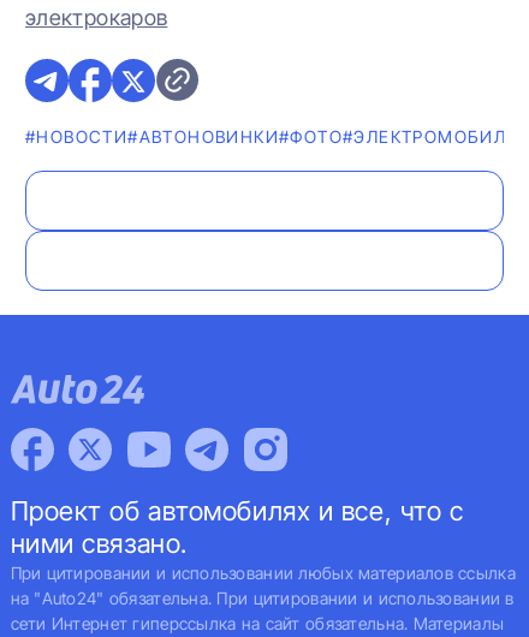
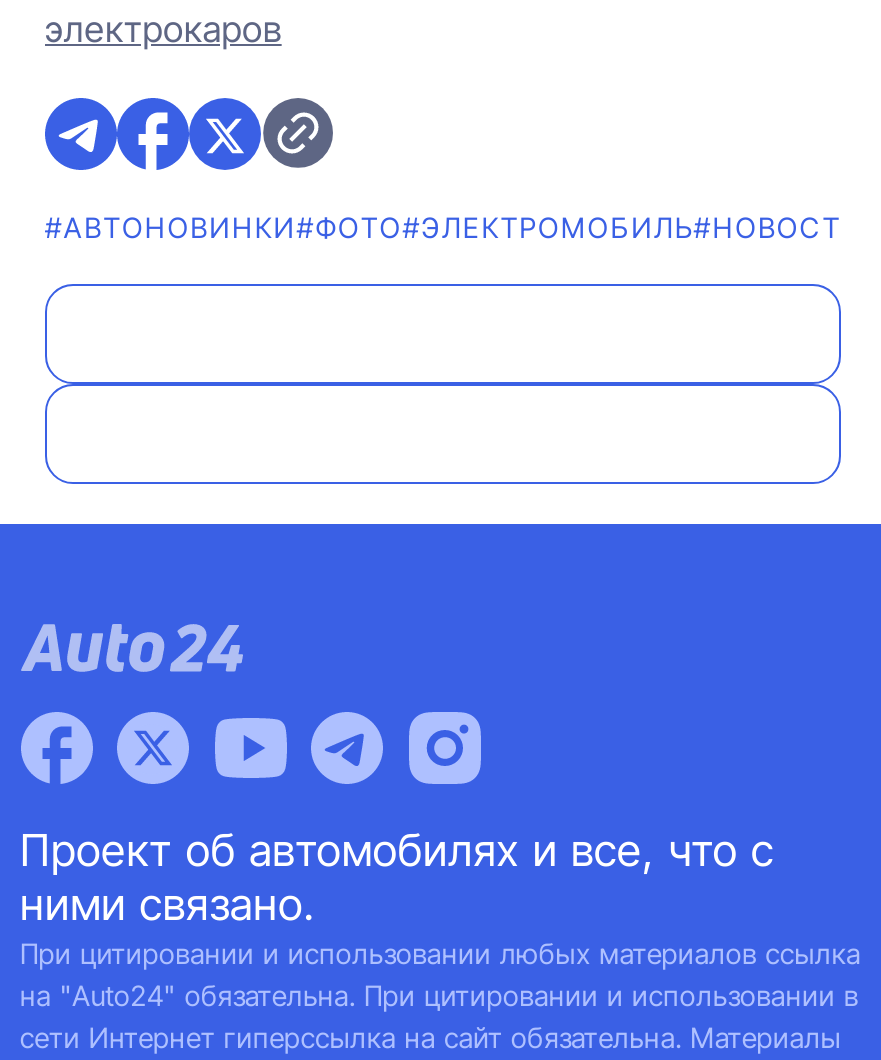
- #НОВОСТИ#AВТОНОВИНКИ#ФОТО#ЭЛЕКТРОМОБИЛЬ
+ #AВТОНОВИНКИ#ФОТО#ЭЛЕКТРОМОБИЛЬ#НОВОСТИ
